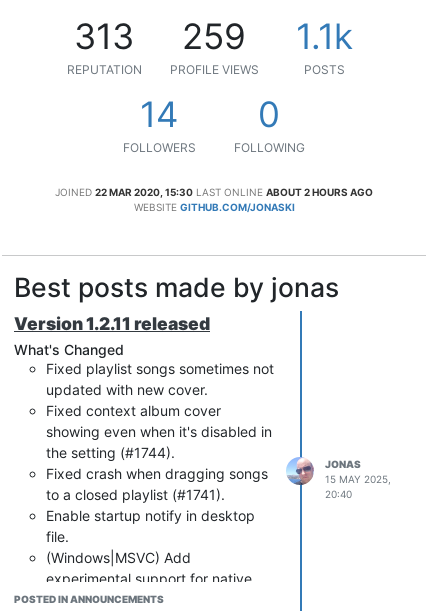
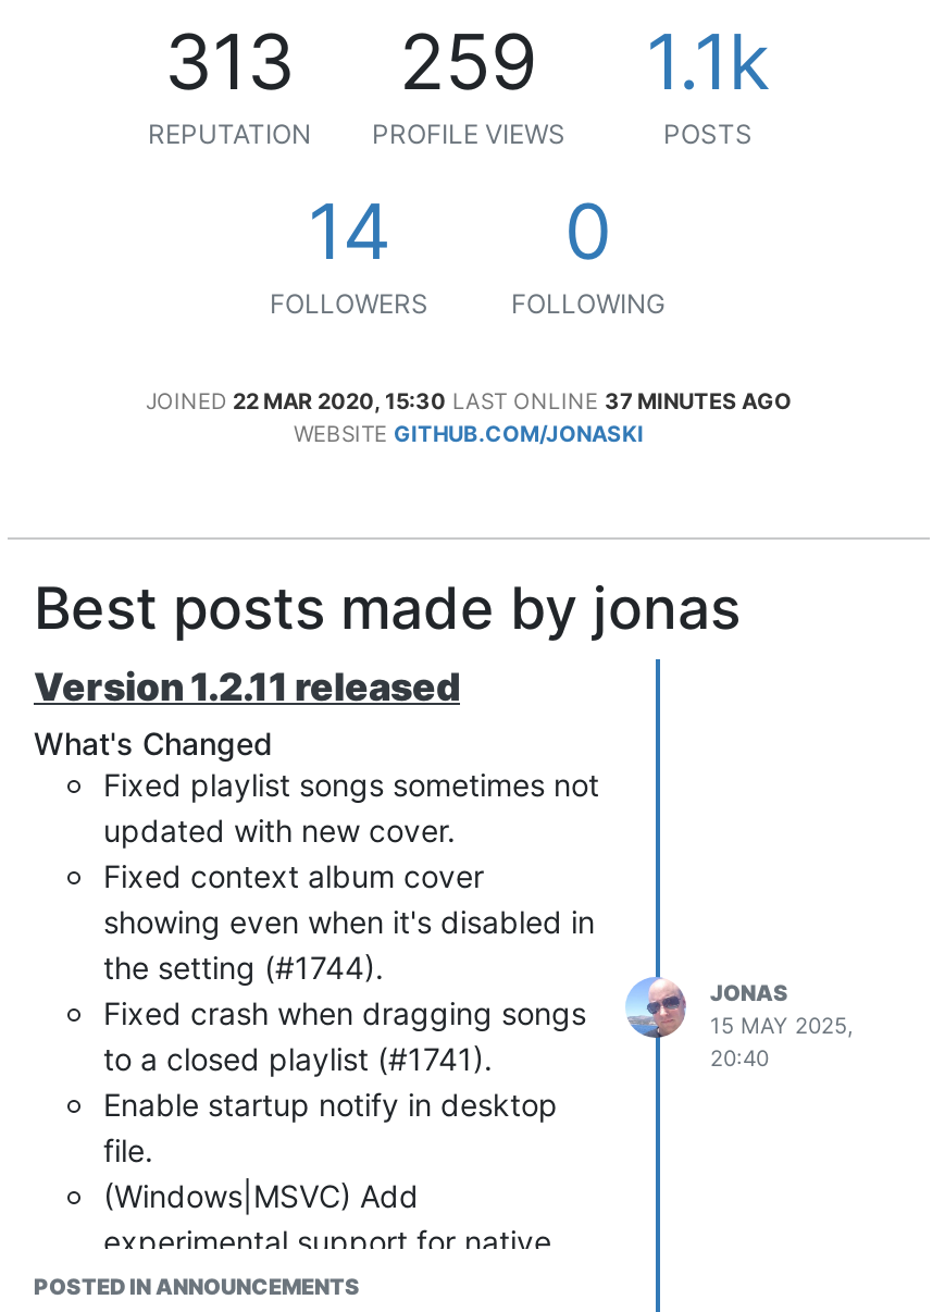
- JOINED 22 MAR 2020, 15:30 LAST ONLINE ABOUT 2 HOURS AGO
+ JOINED 22 MAR 2020, 15:30 LAST ONLINE 37 MINUTES AGO
